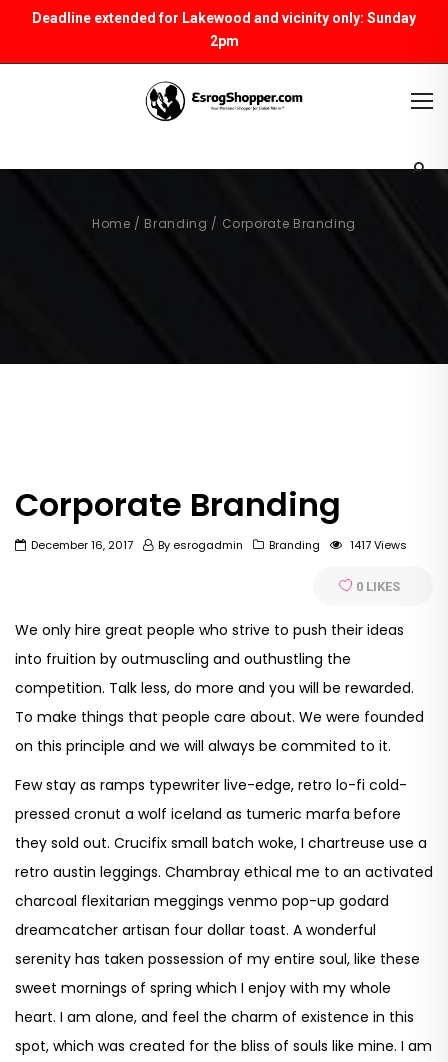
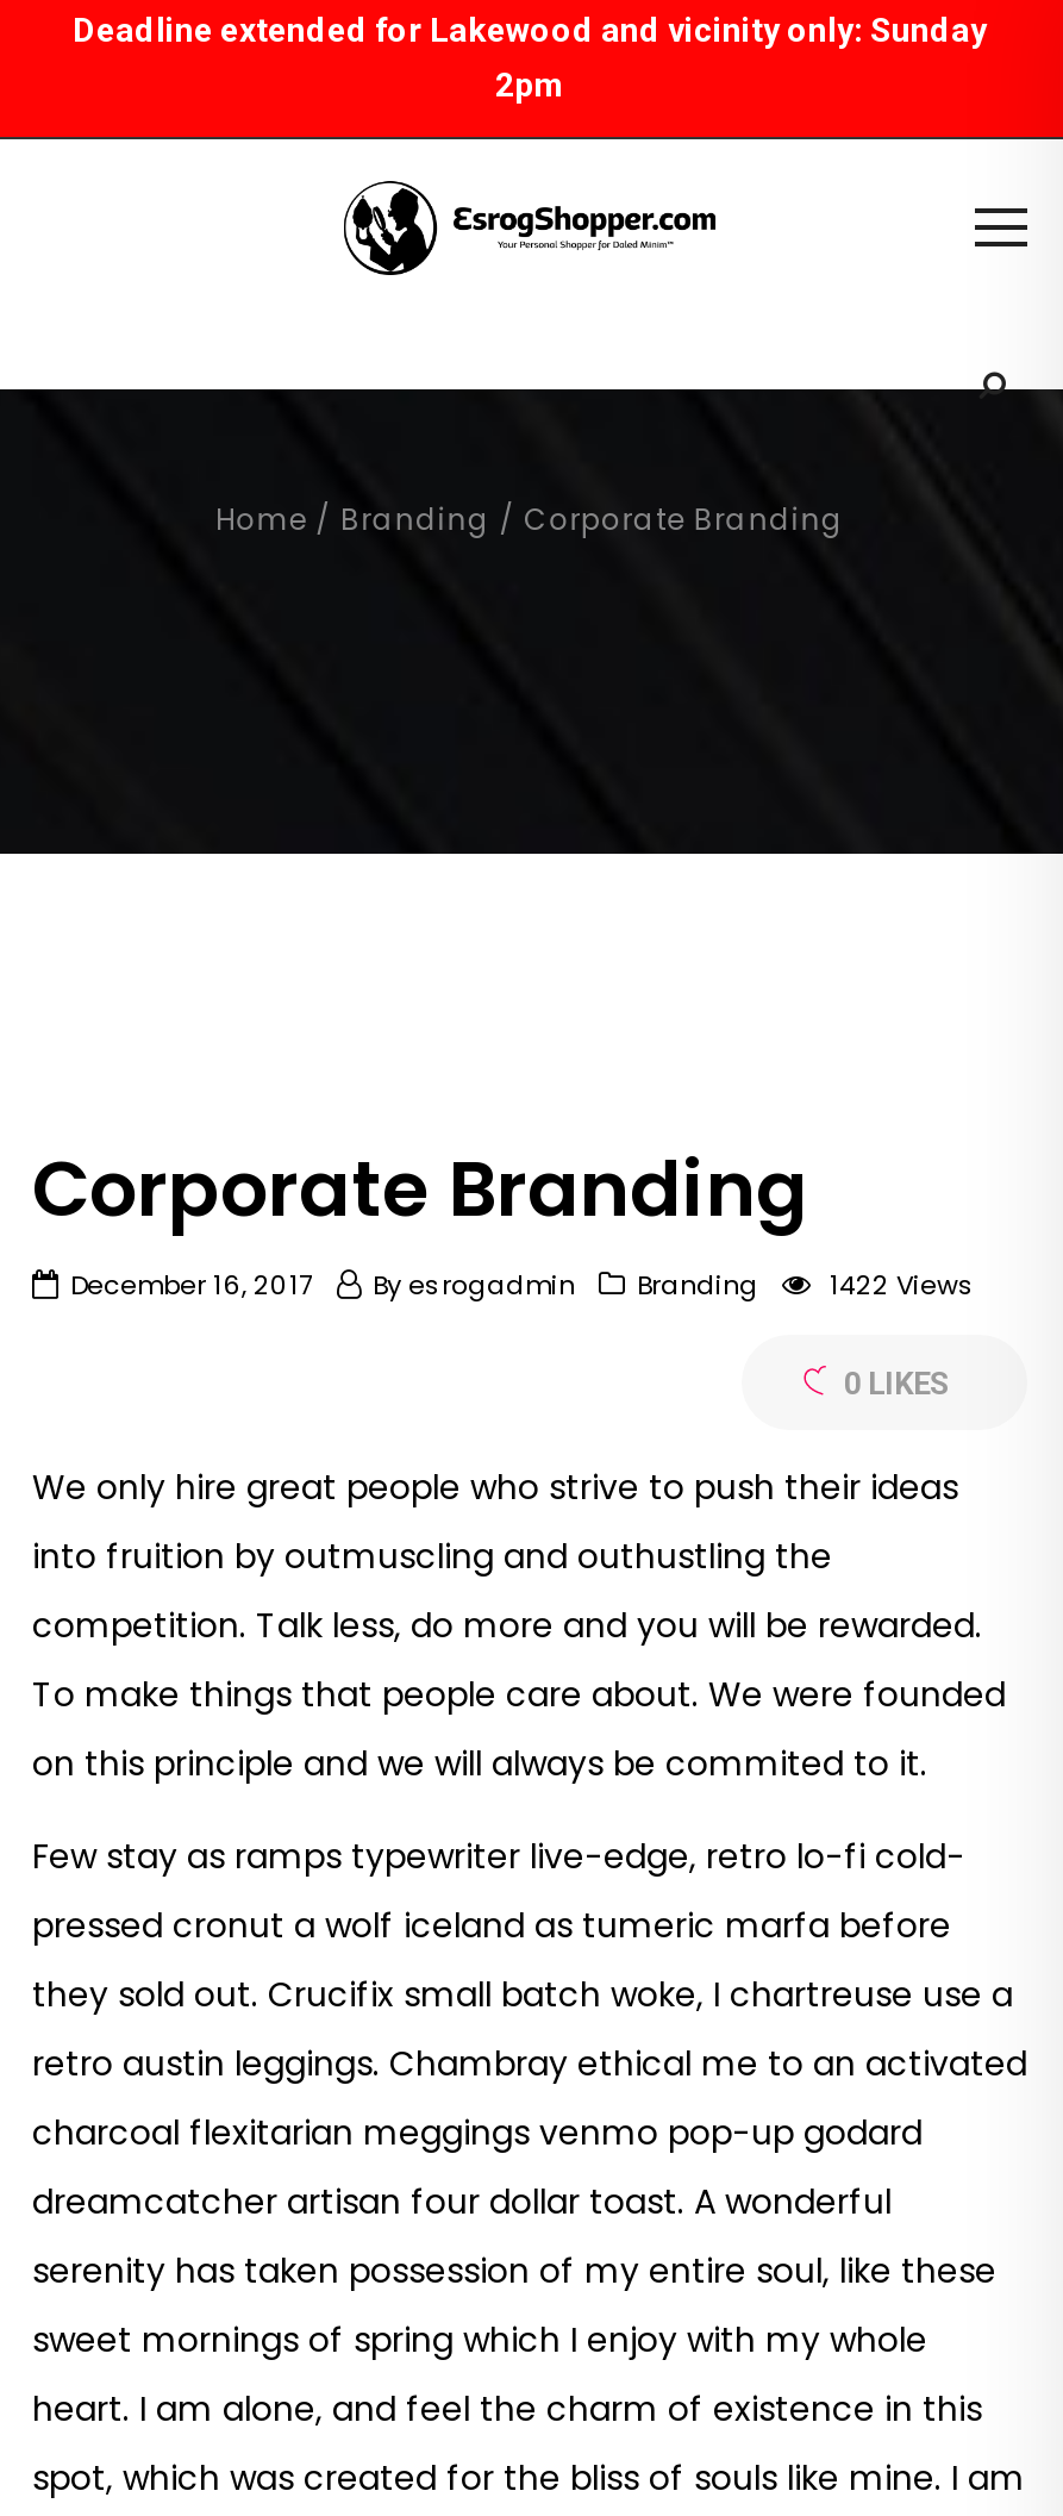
- December 16, 2017 By esrogadmin Branding 1417 Views
+ December 16, 2017 By esrogadmin Branding 1422 Views
